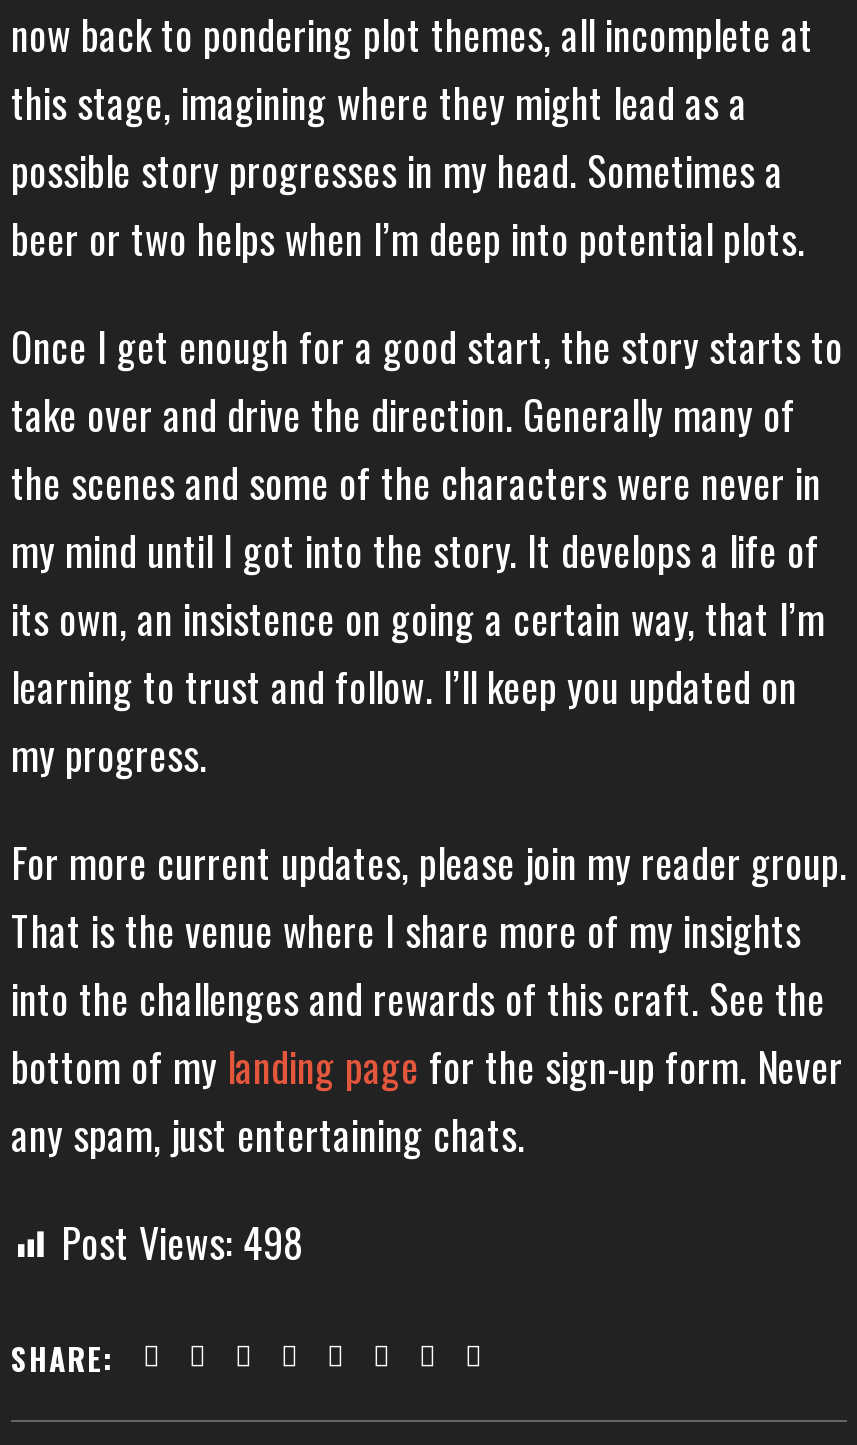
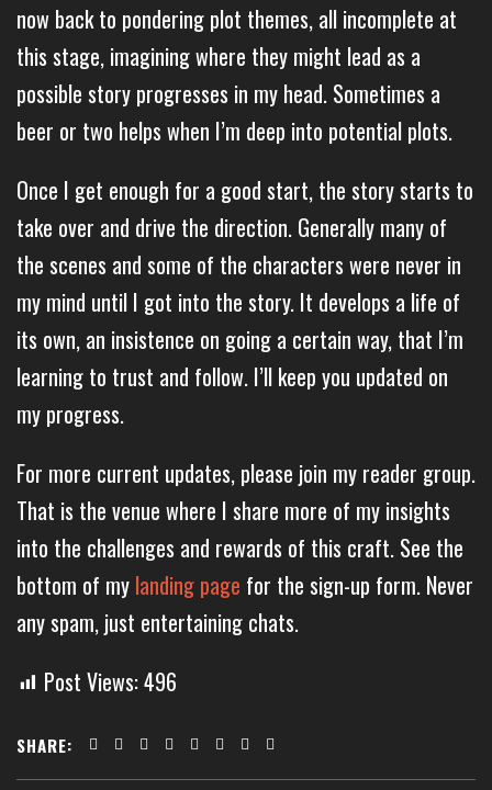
- Post Views: 498
+ Post Views: 496
